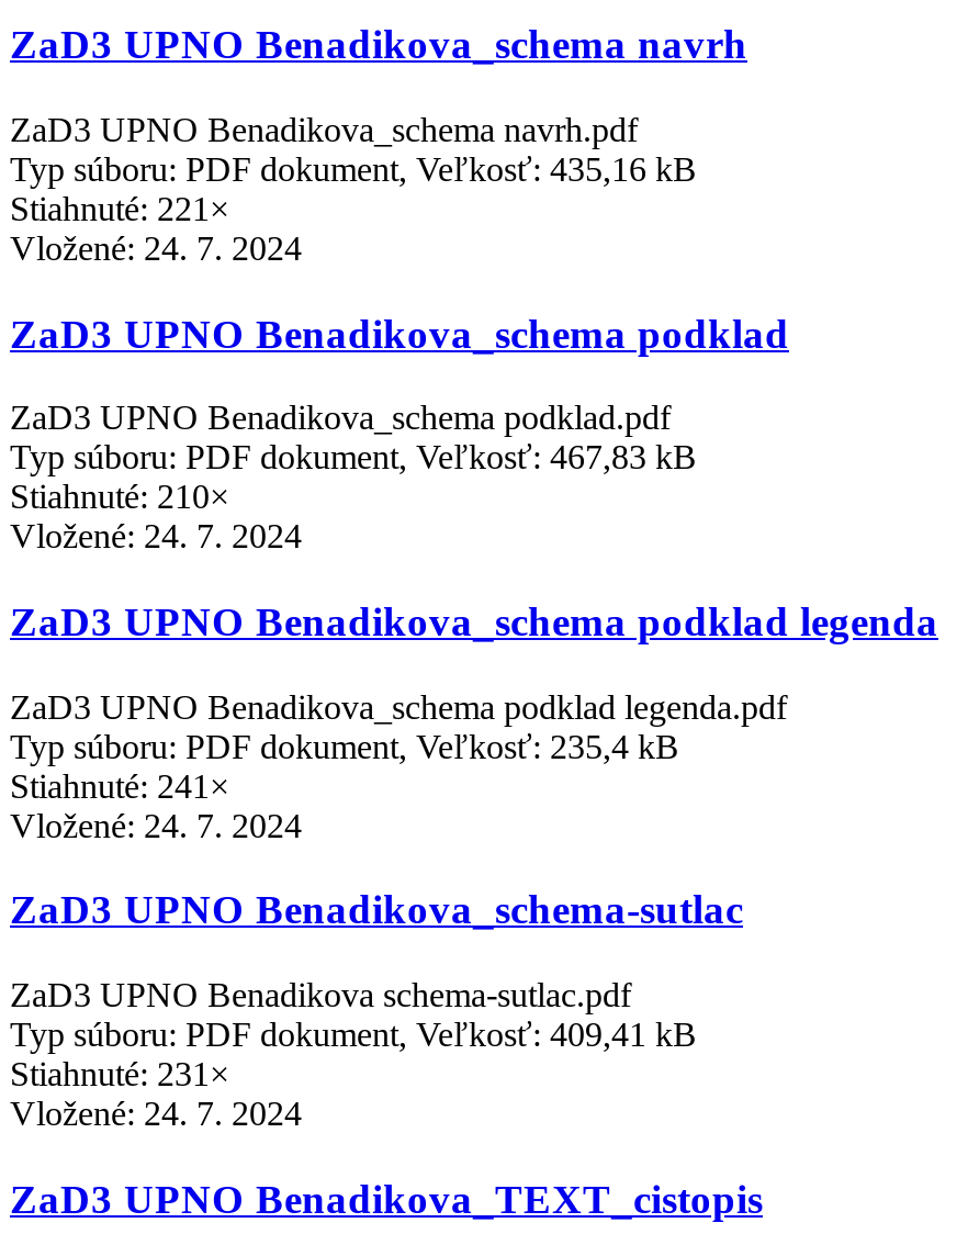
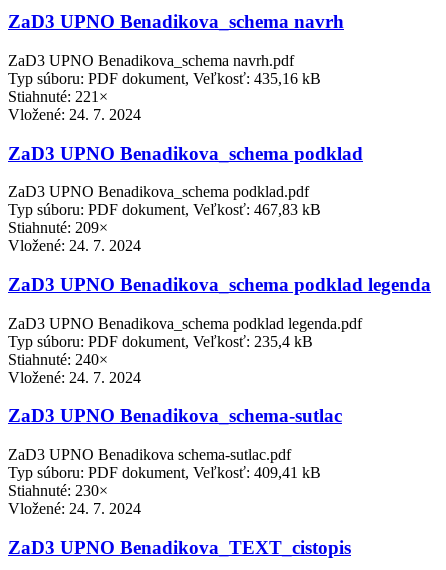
- Stiahnuté: 210×
+ Stiahnuté: 209×

- Stiahnuté: 241×
+ Stiahnuté: 240×

- Stiahnuté: 231×
+ Stiahnuté: 230×
